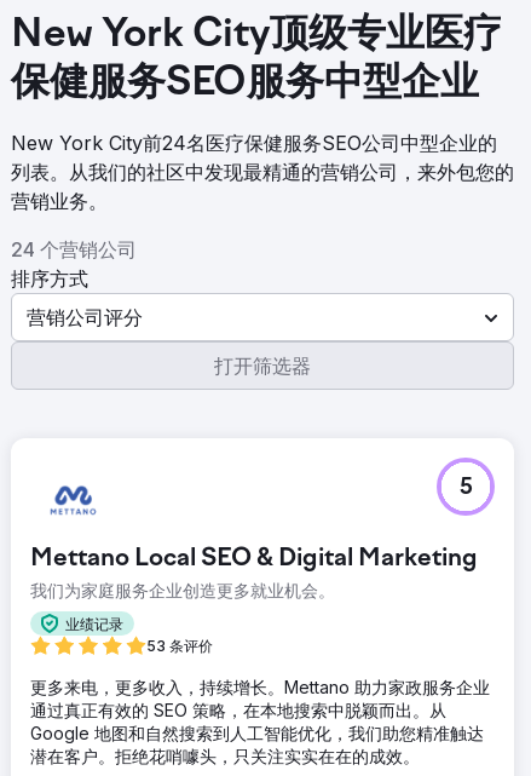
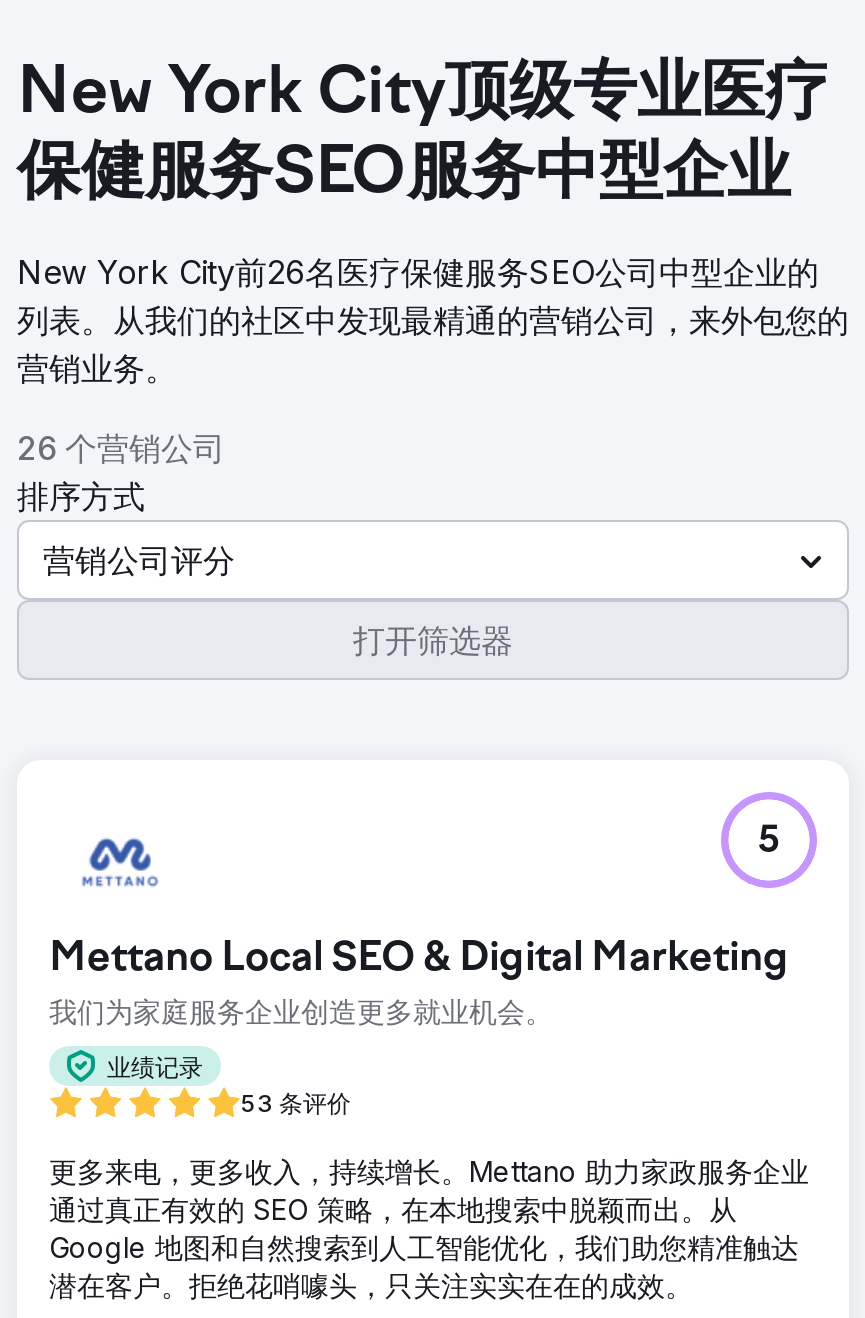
- New York City前24名医疗保健服务SEO公司中型企业的
+ New York City前26名医疗保健服务SEO公司中型企业的

- 24 个营销公司
+ 26 个营销公司
